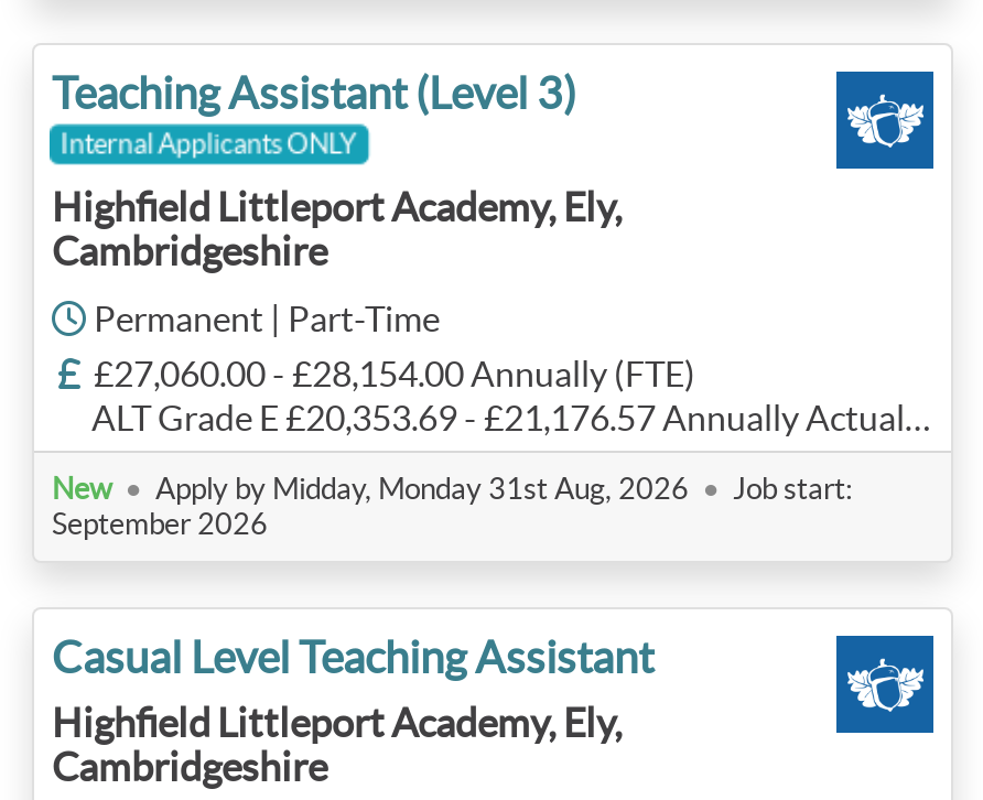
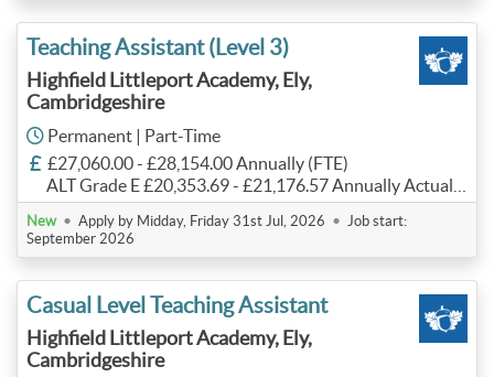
- Internal Applicants ONLY

- New • Apply by Midday, Monday 31st Aug, 2026 • Job start:
+ New • Apply by Midday, Friday 31st Jul, 2026 • Job start:
